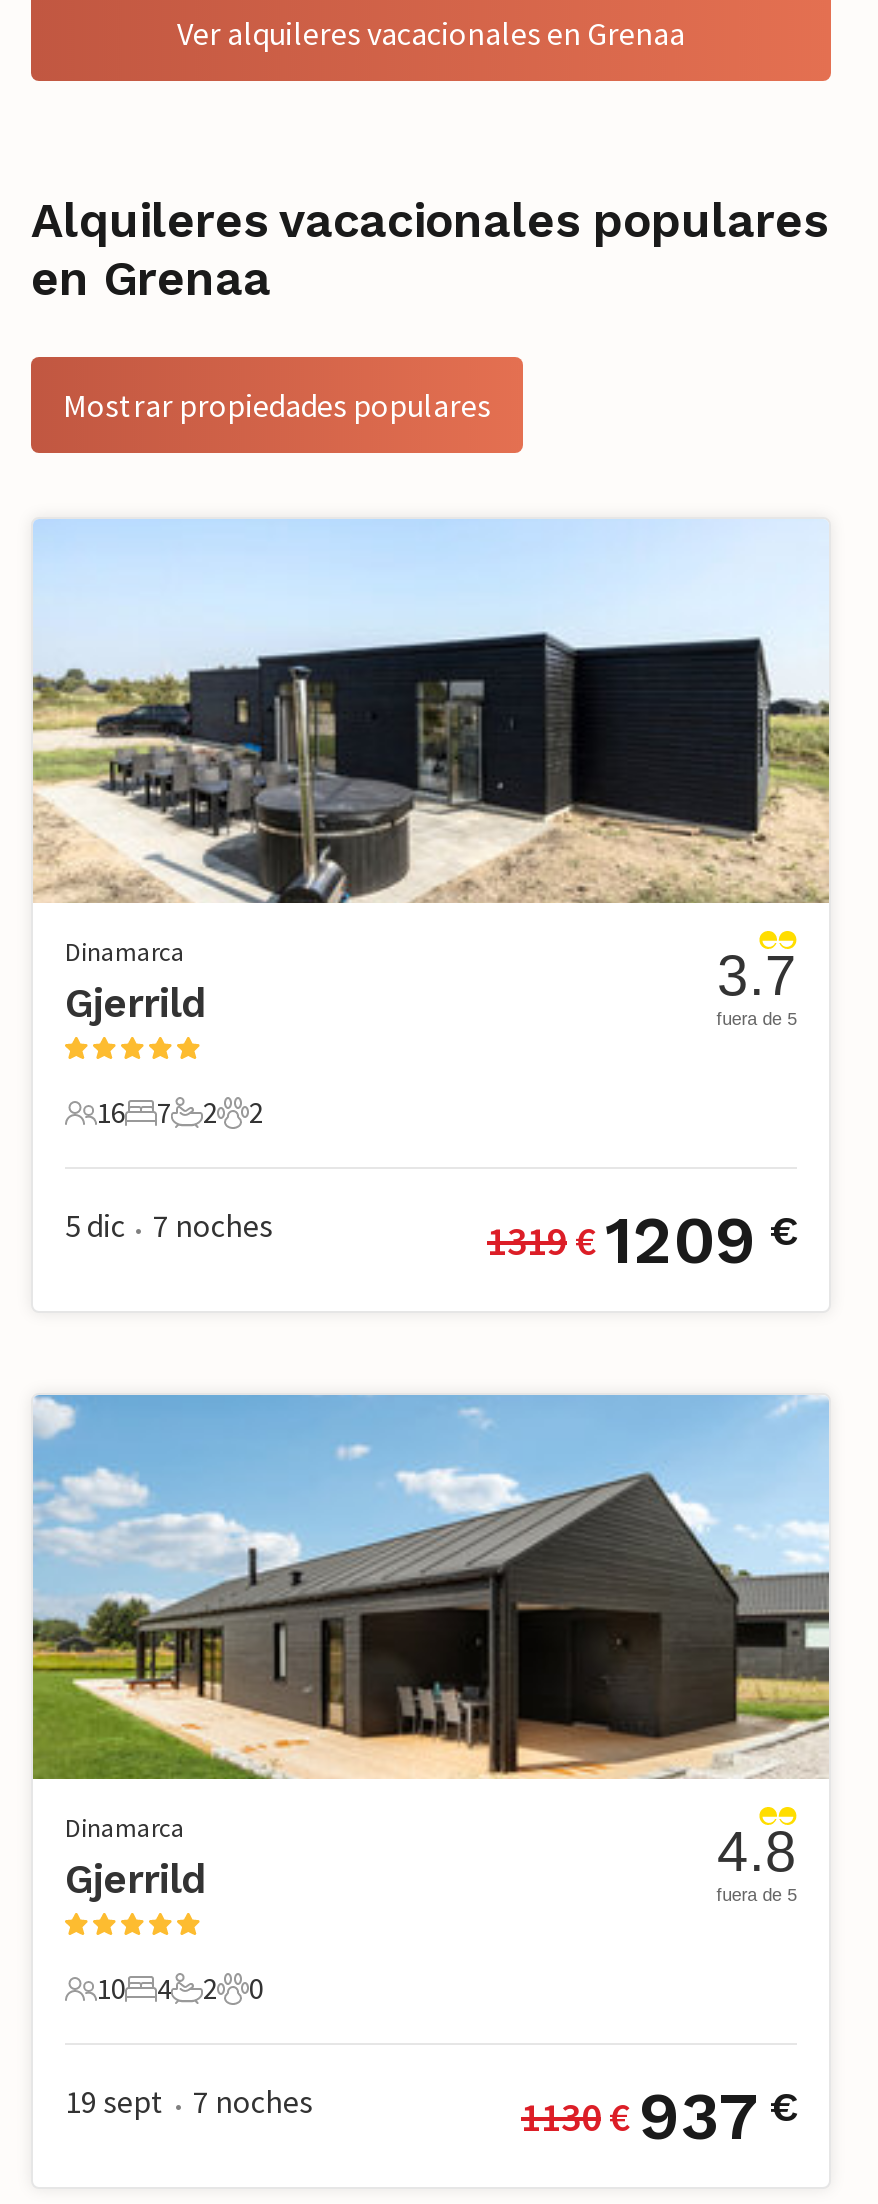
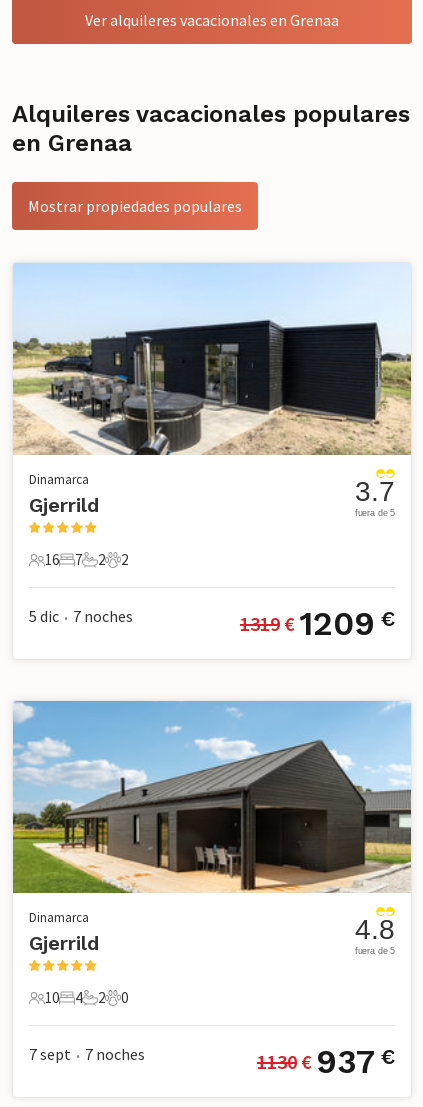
- 19 sept • 7 noches
+ 7 sept • 7 noches
